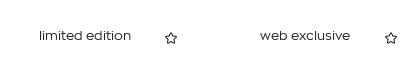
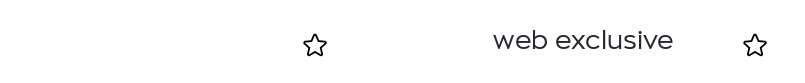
- limited edition
